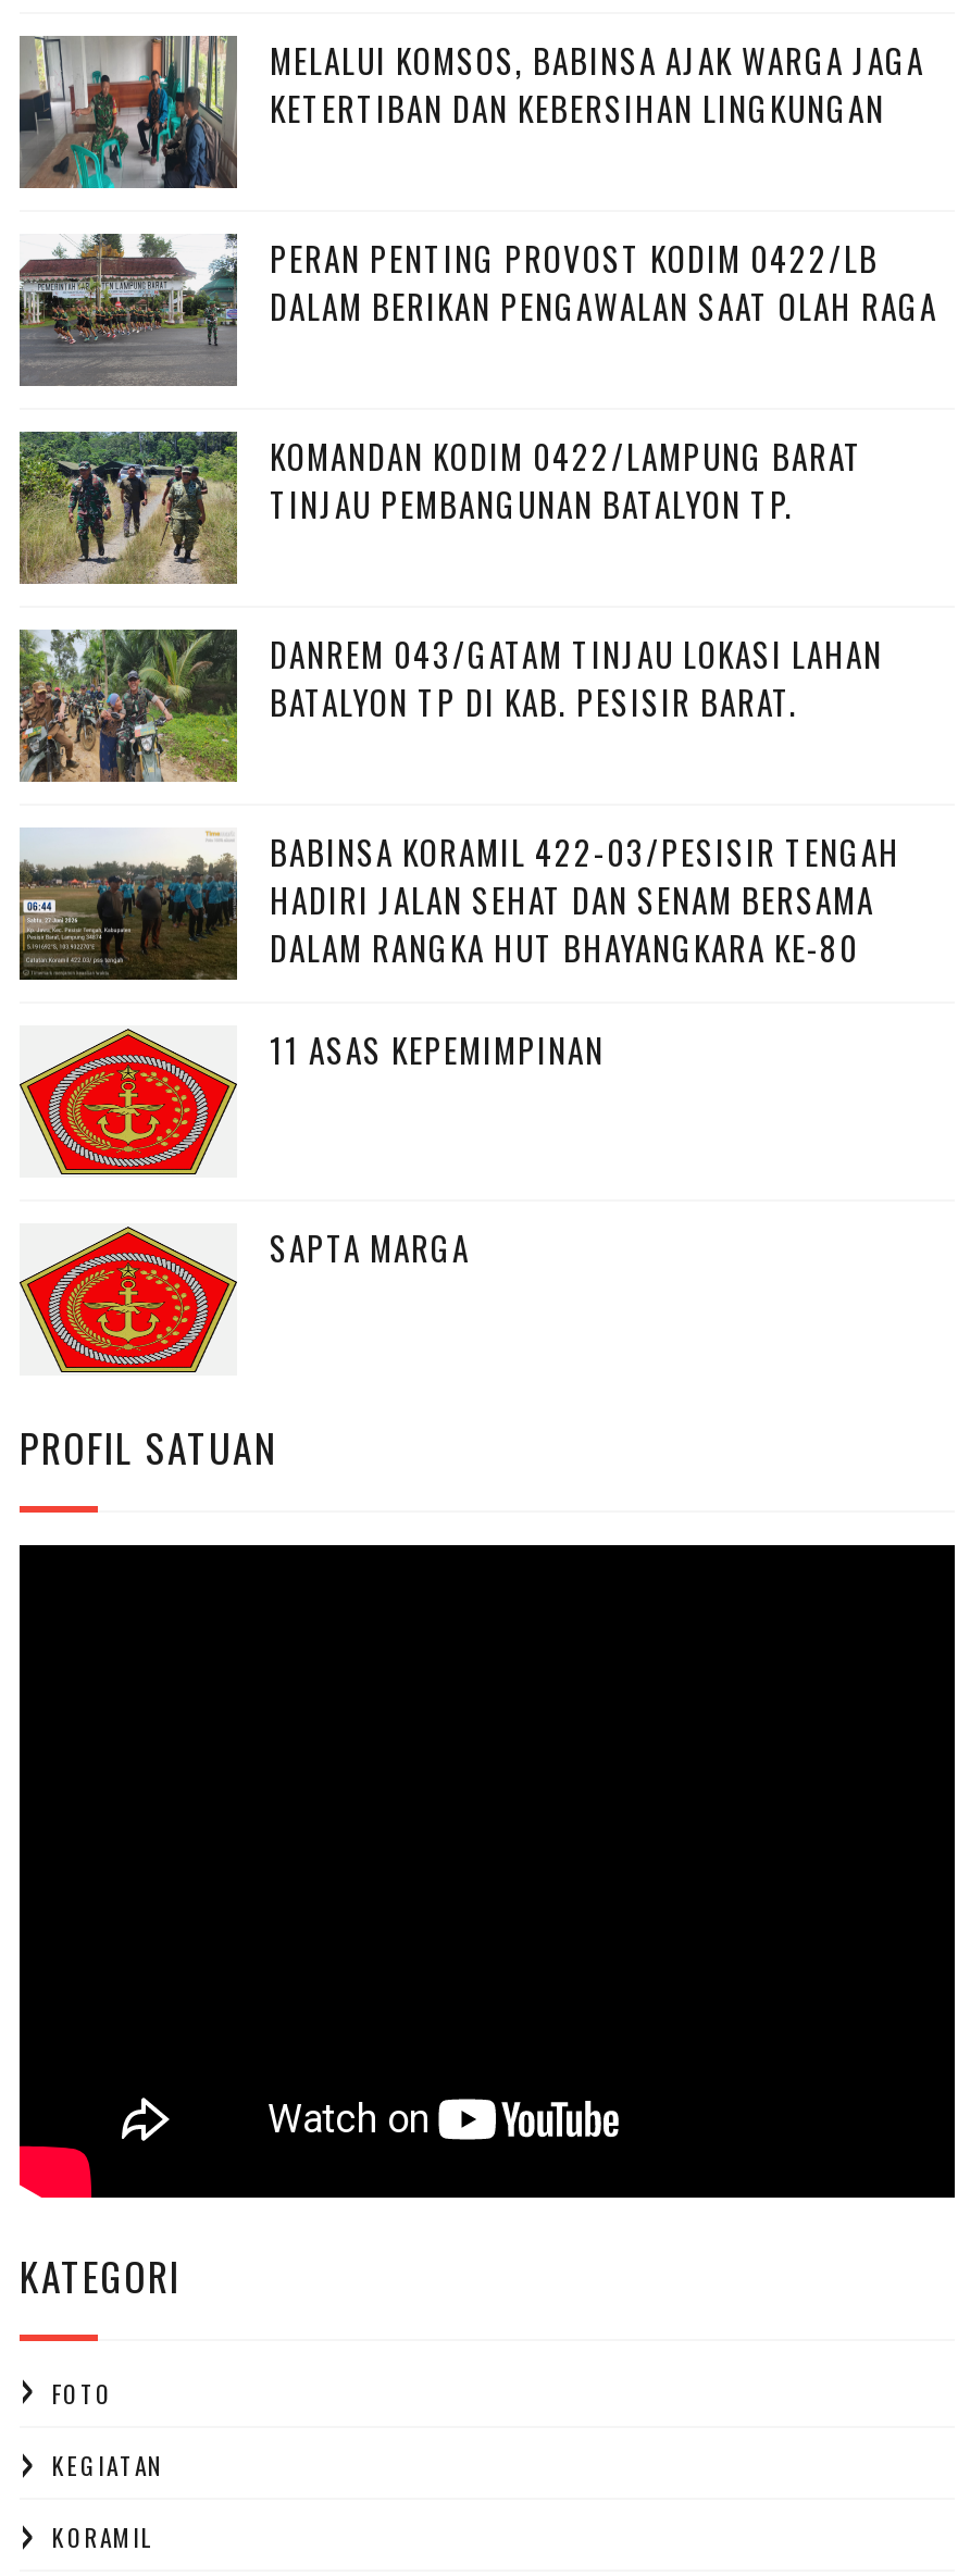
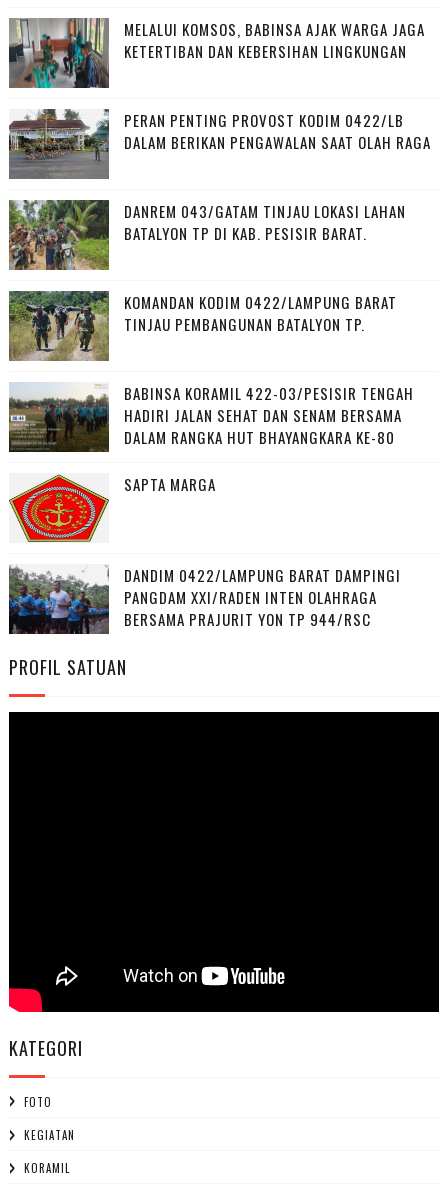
moved down: [image] | KOMANDAN KODIM 0422/LAMPUNG BARAT | TINJAU PEMBANGUNAN BATALYON TP.

moved up: [image] | DANREM 043/GATAM TINJAU LOKASI LAHAN | BATALYON TP DI KAB. PESISIR BARAT.

- 11 ASAS KEPEMIMPINAN

moved up: [image] | SAPTA MARGA

+ [image]
+ DANDIM 0422/LAMPUNG BARAT DAMPINGI
+ PANGDAM XXI/RADEN INTEN OLAHRAGA
+ BERSAMA PRAJURIT YON TP 944/RSC
